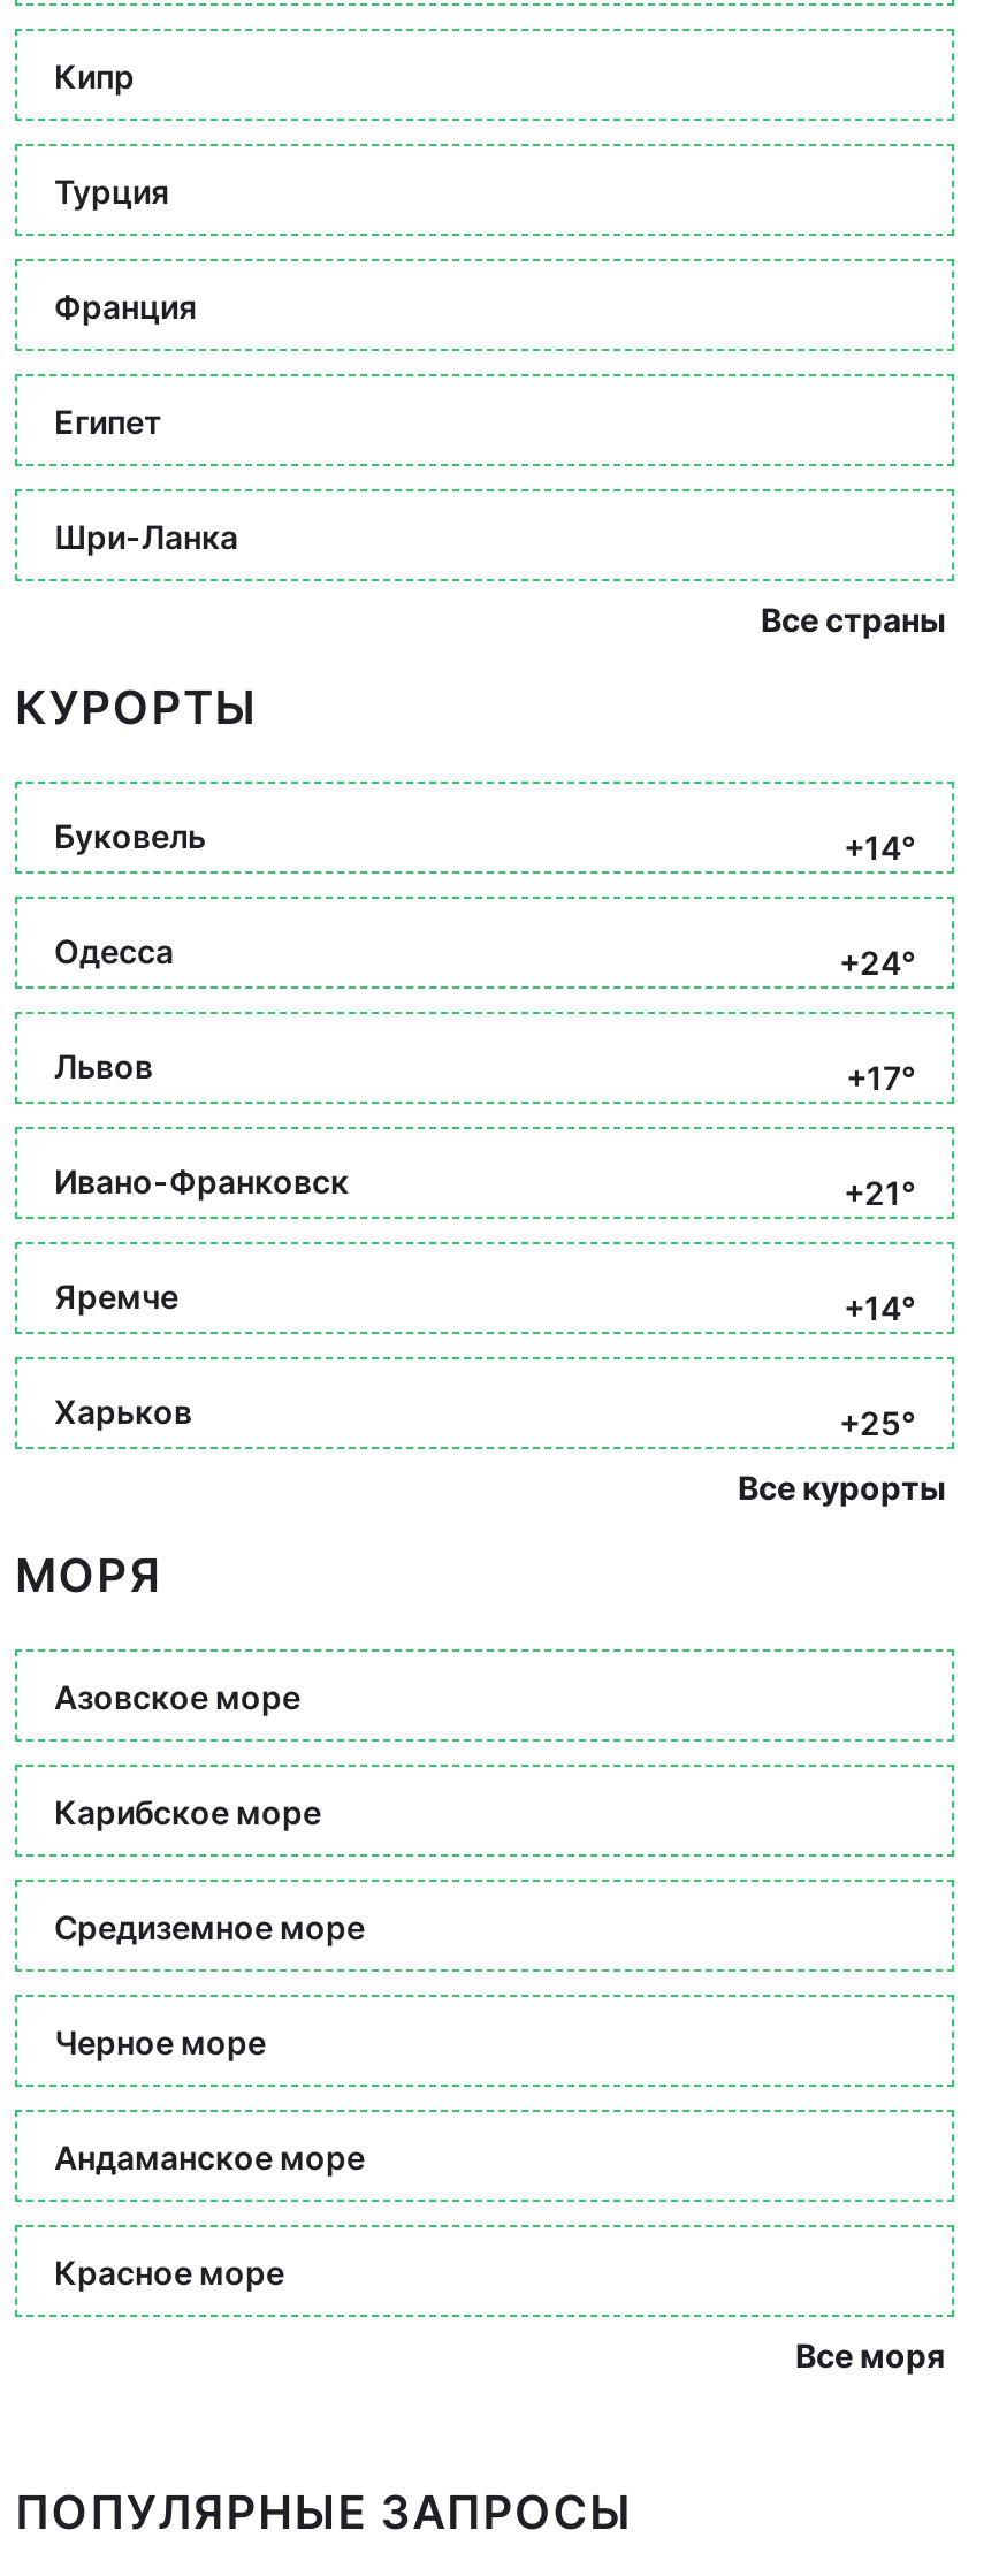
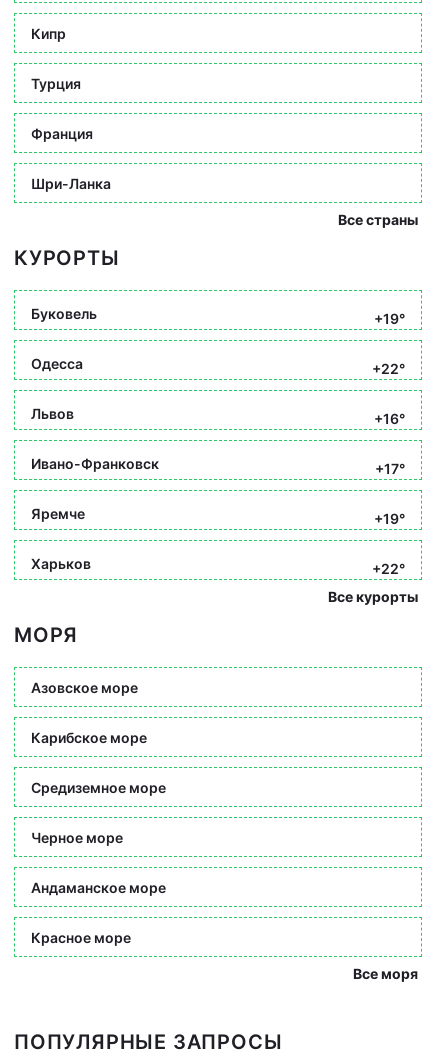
- Египет

- +14°
+ +19°

- +24°
+ +22°

- +17°
+ +16°

- +21°
+ +17°

- +14°
+ +19°

- +25°
+ +22°
